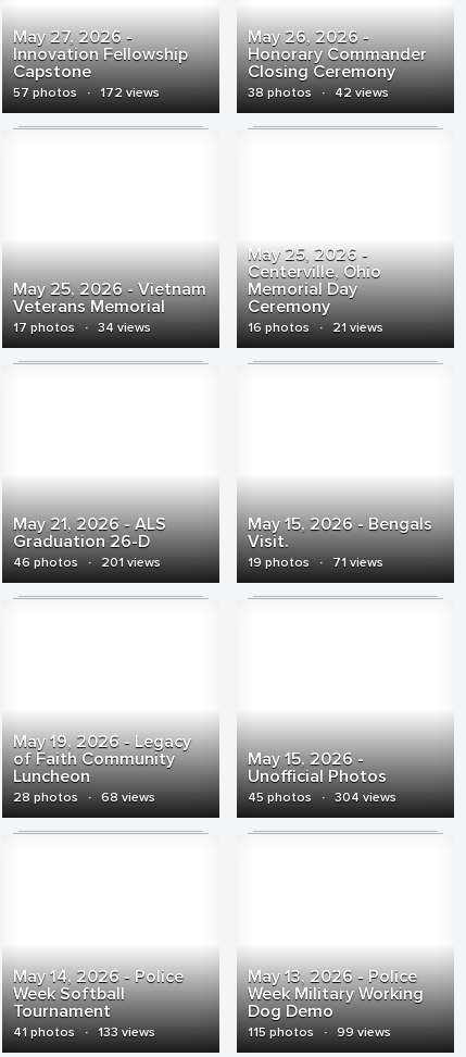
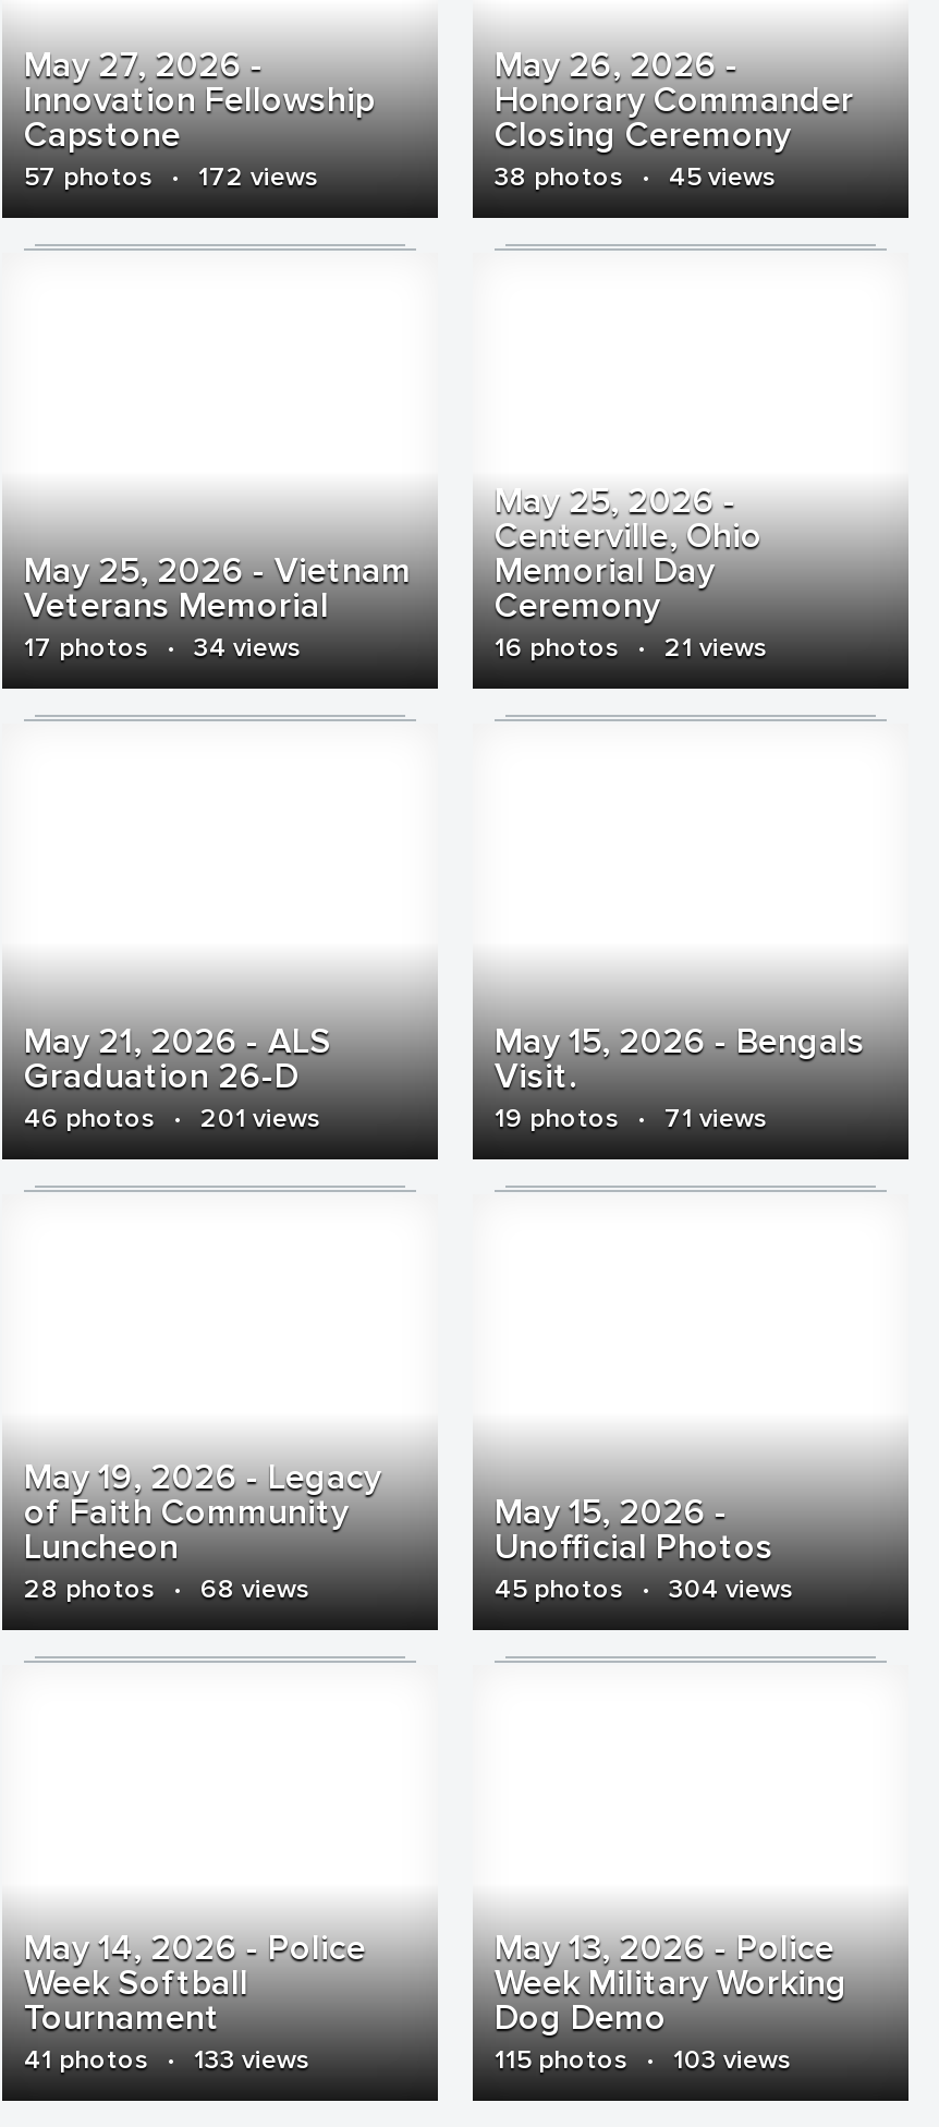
- 38 photos · 42 views
+ 38 photos · 45 views

- 115 photos · 99 views
+ 115 photos · 103 views
